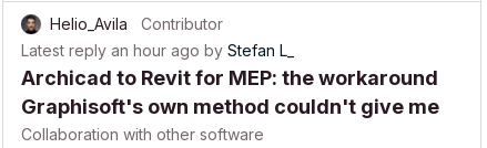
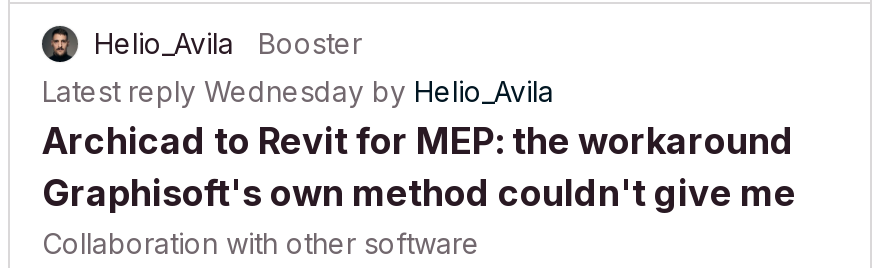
- Contributor
- Latest reply an hour ago by Stefan L_
+ Booster
+ Latest reply Wednesday by Helio_Avila
